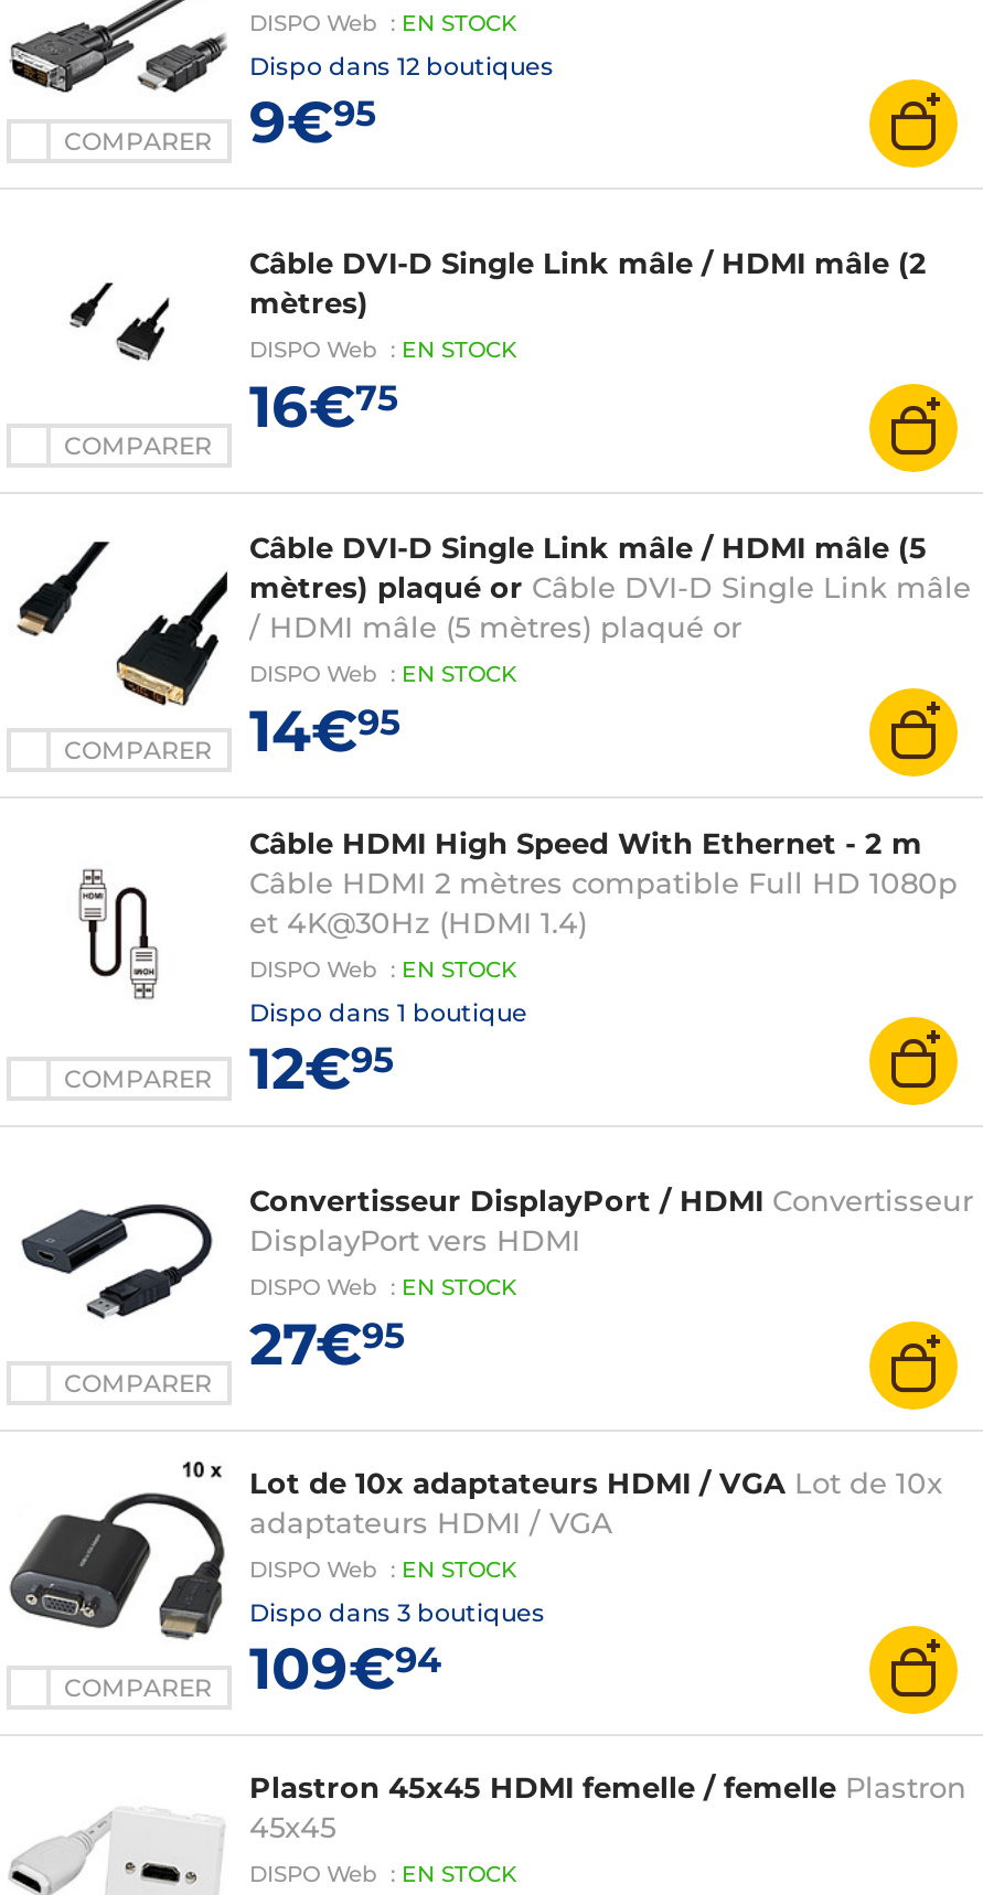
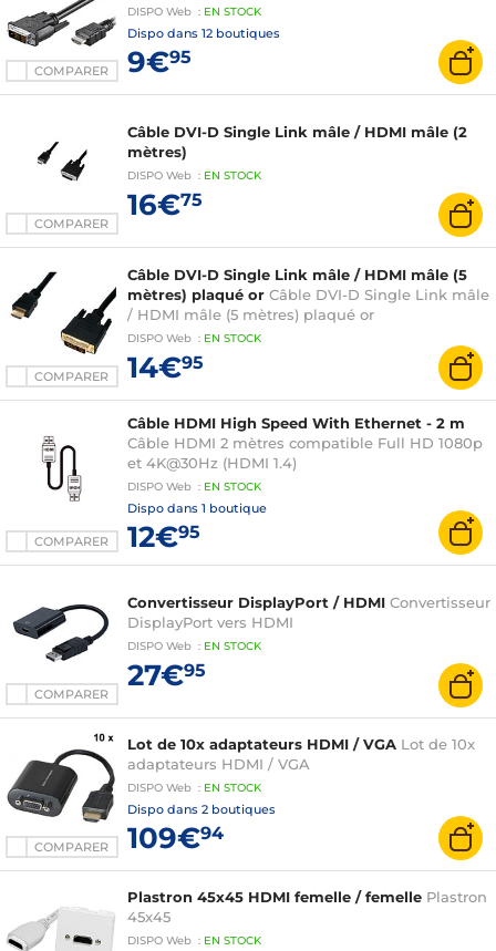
- Dispo dans 3 boutiques
+ Dispo dans 2 boutiques
